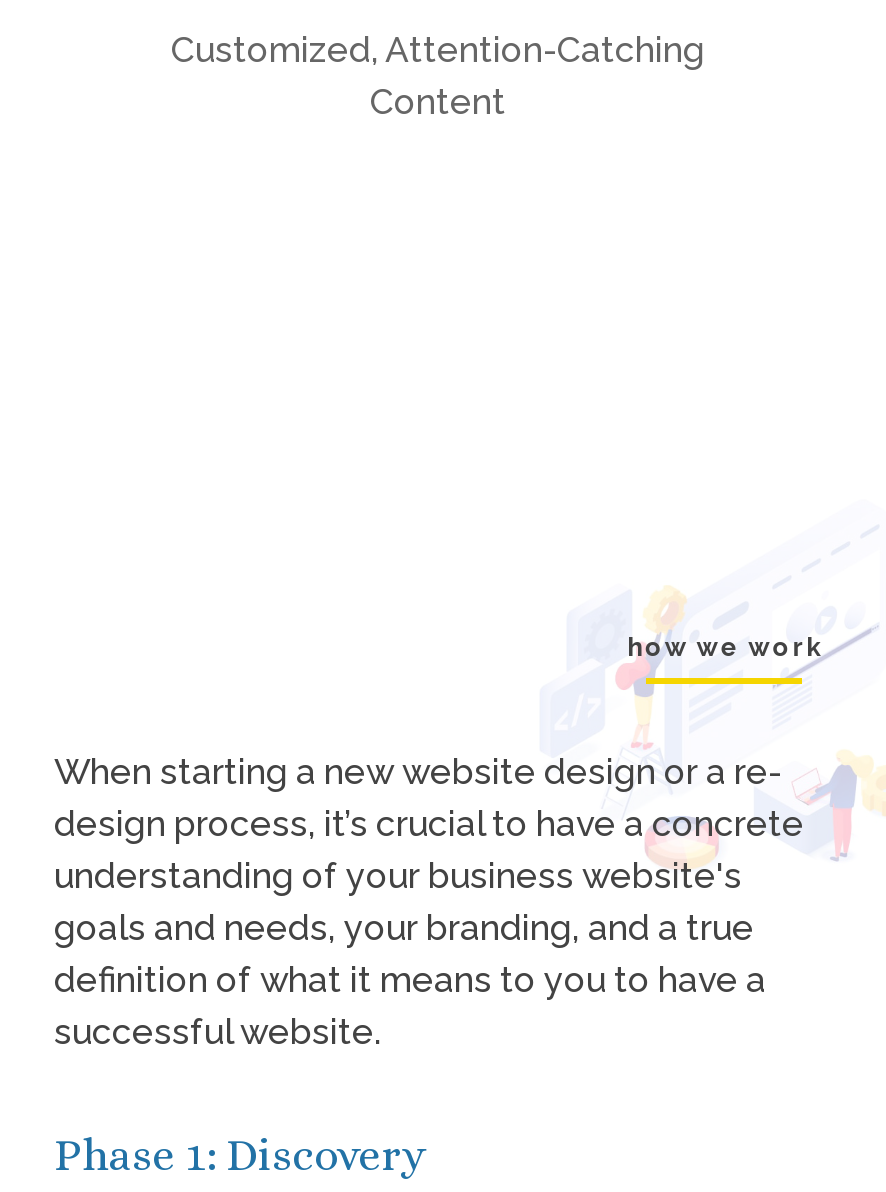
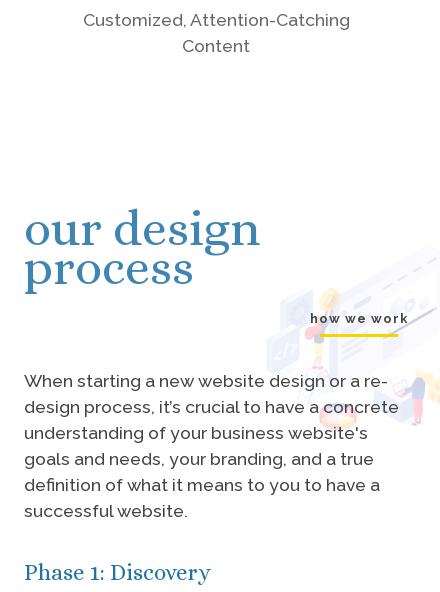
+ our design
+ process
